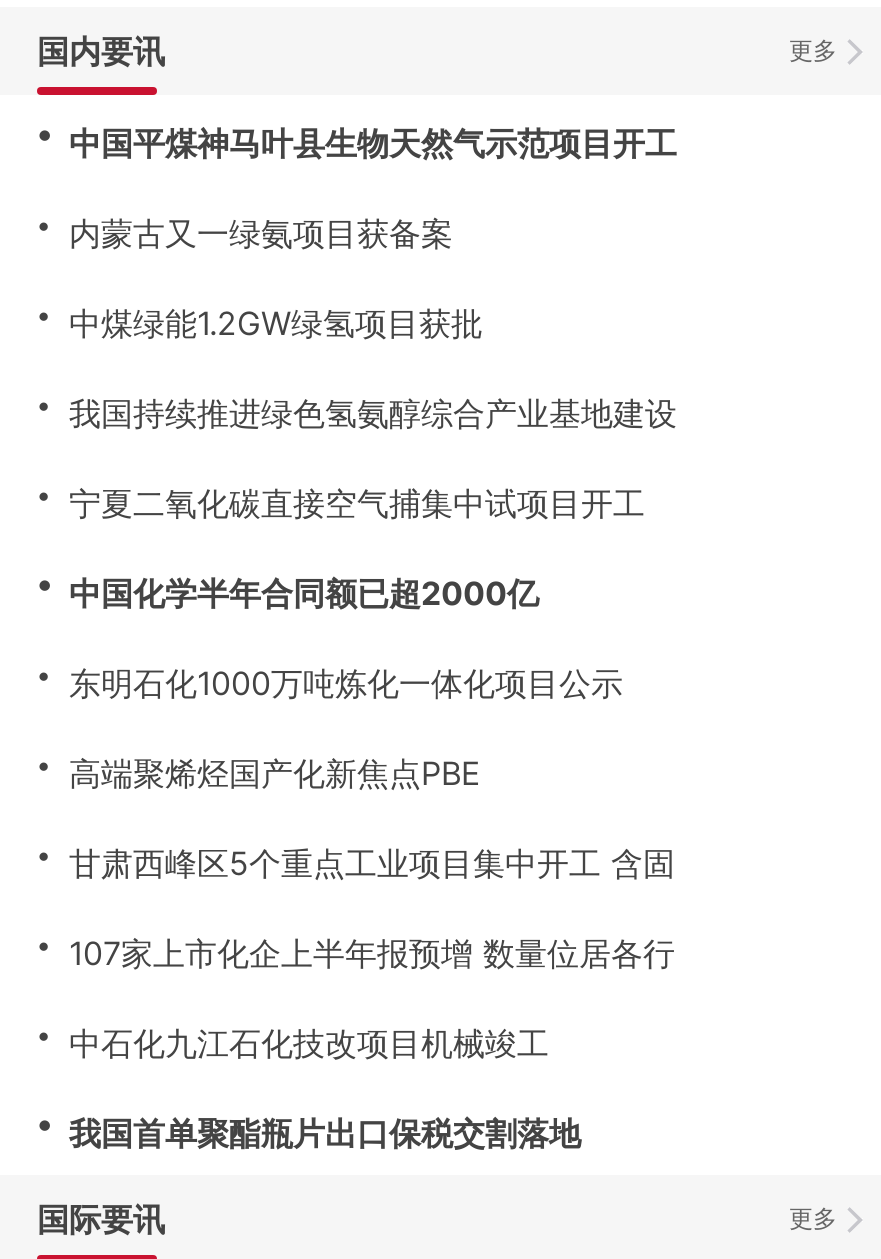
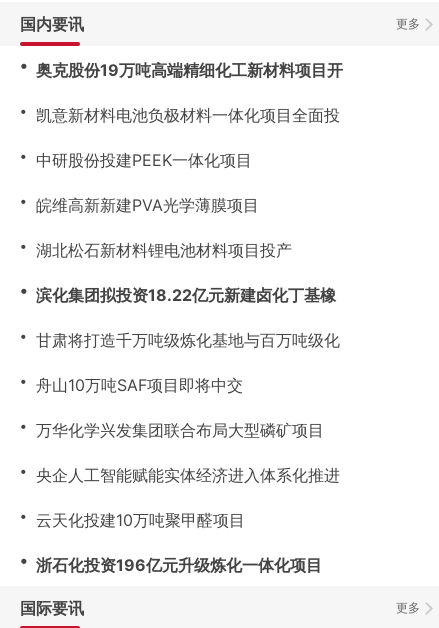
- ・中国平煤神马叶县生物天然气示范项目开工
+ ・奥克股份19万吨高端精细化工新材料项目开

- ・内蒙古又一绿氨项目获备案
+ ・凯意新材料电池负极材料一体化项目全面投

- ・中煤绿能1.2GW绿氢项目获批
+ ・中研股份投建PEEK一体化项目

- ・我国持续推进绿色氢氨醇综合产业基地建设
+ ・皖维高新新建PVA光学薄膜项目

- ・宁夏二氧化碳直接空气捕集中试项目开工
+ ・湖北松石新材料锂电池材料项目投产

- ・中国化学半年合同额已超2000亿
+ ・滨化集团拟投资18.22亿元新建卤化丁基橡

- ・东明石化1000万吨炼化一体化项目公示
+ ・甘肃将打造千万吨级炼化基地与百万吨级化

- ・高端聚烯烃国产化新焦点PBE
+ ・舟山10万吨SAF项目即将中交

- ・甘肃西峰区5个重点工业项目集中开工 含固
+ ・万华化学兴发集团联合布局大型磷矿项目

- ・107家上市化企上半年报预增 数量位居各行
+ ・央企人工智能赋能实体经济进入体系化推进

- ・中石化九江石化技改项目机械竣工
+ ・云天化投建10万吨聚甲醛项目

- ・我国首单聚酯瓶片出口保税交割落地
+ ・浙石化投资196亿元升级炼化一体化项目
